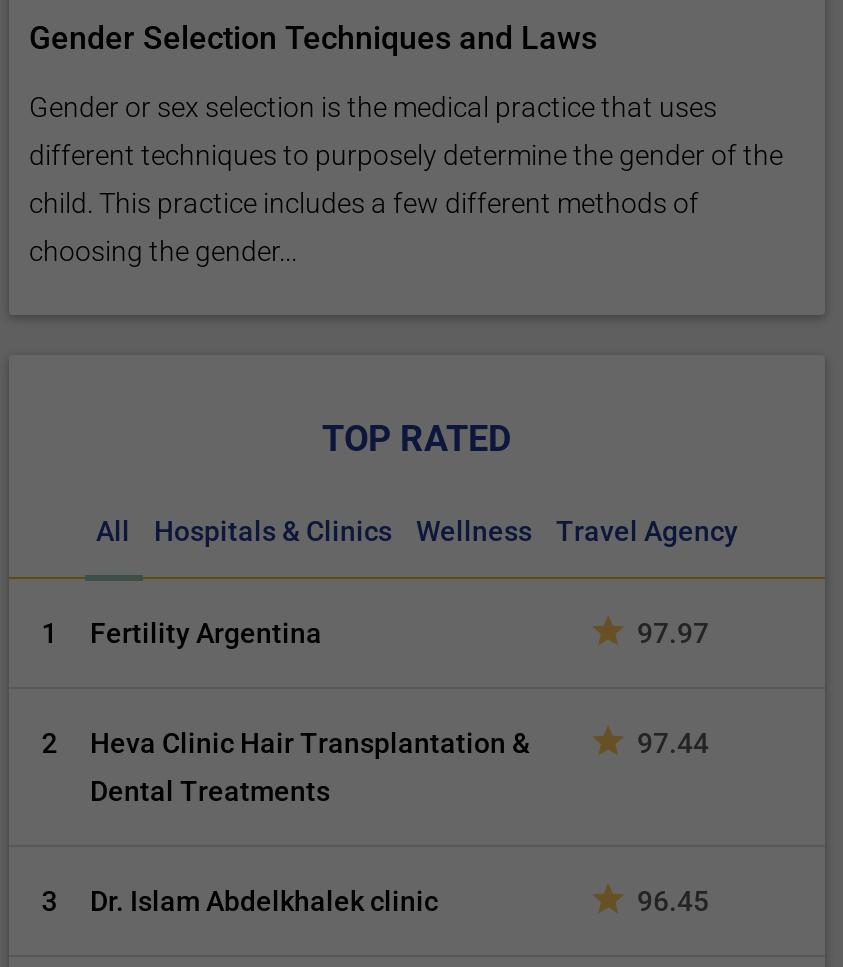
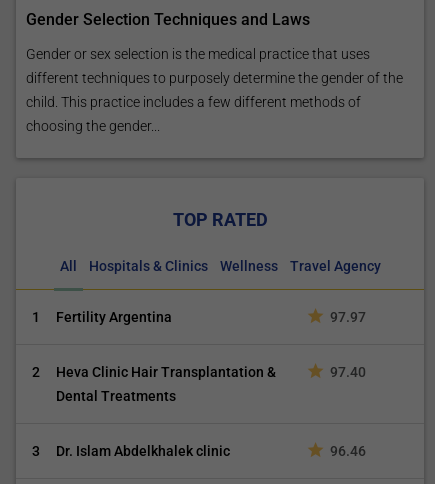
- 97.44
+ 97.40

- 96.45
+ 96.46
